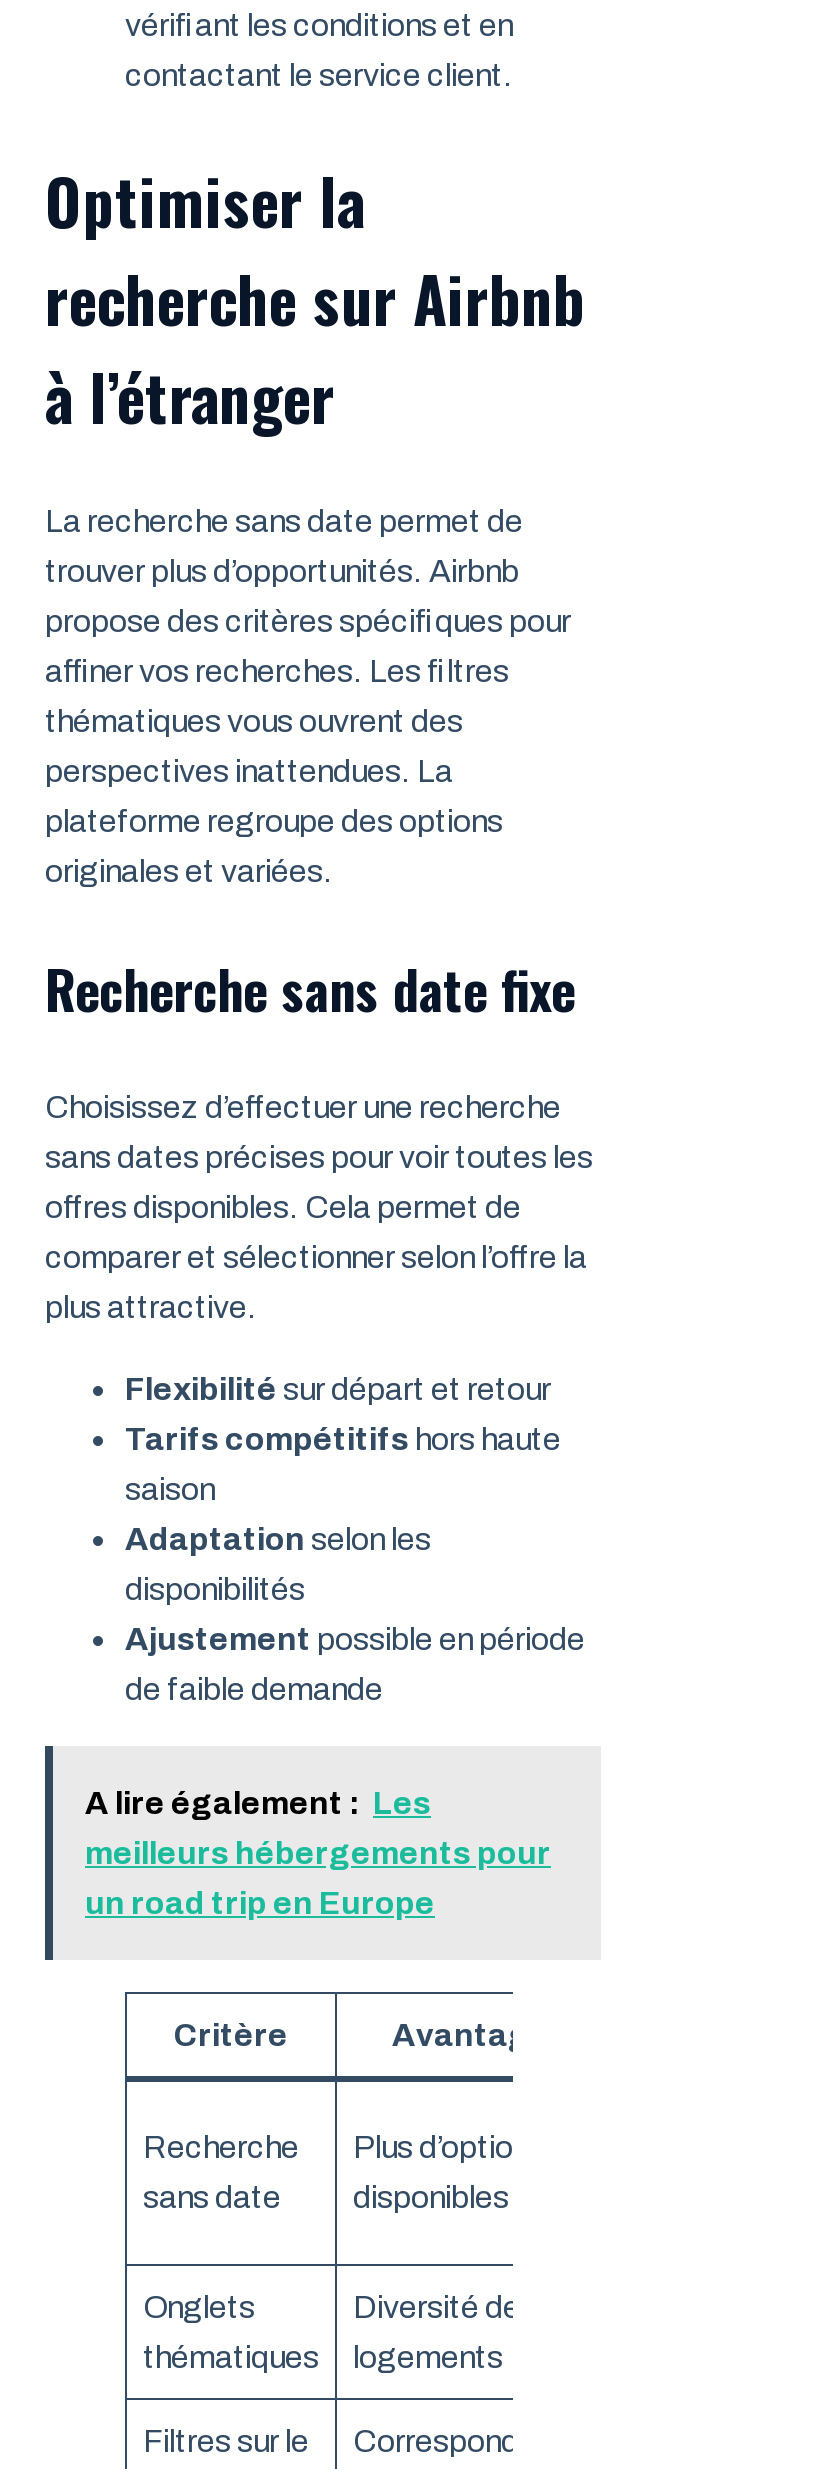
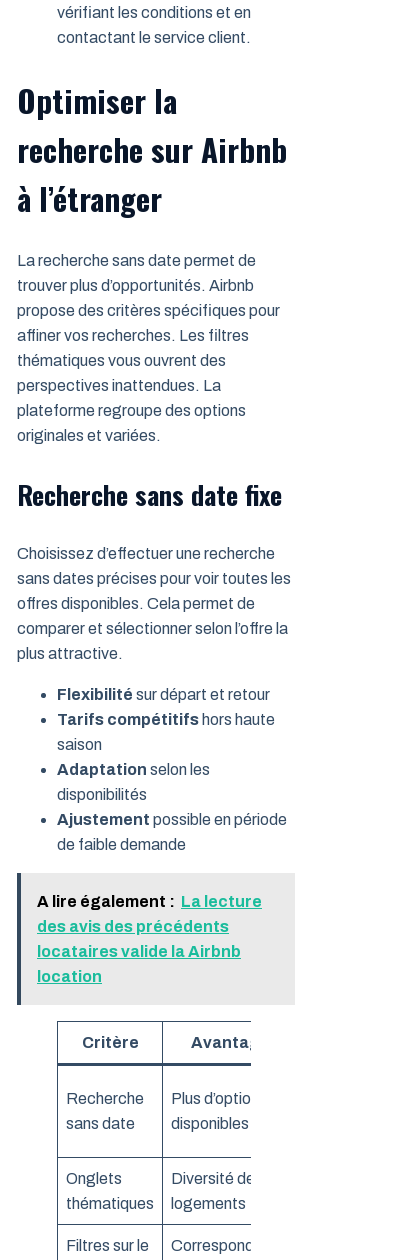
- A lire également : Les
- meilleurs hébergements pour
- un road trip en Europe
+ A lire également : La lecture
+ des avis des précédents
+ locataires valide la Airbnb
+ location
